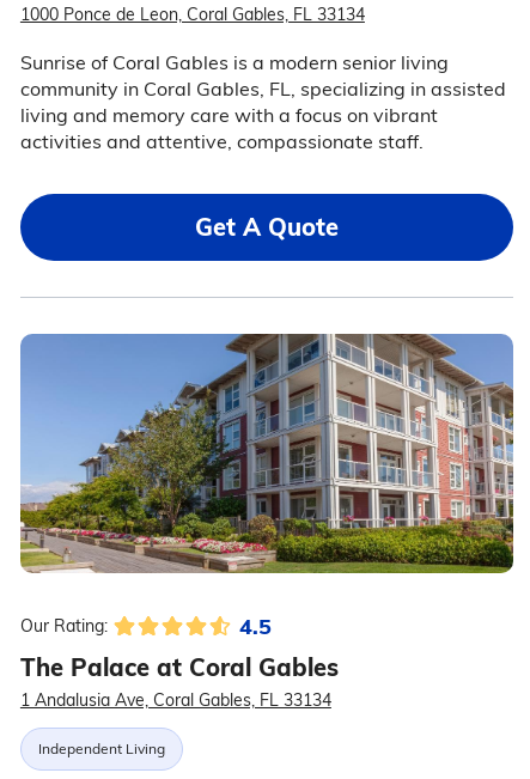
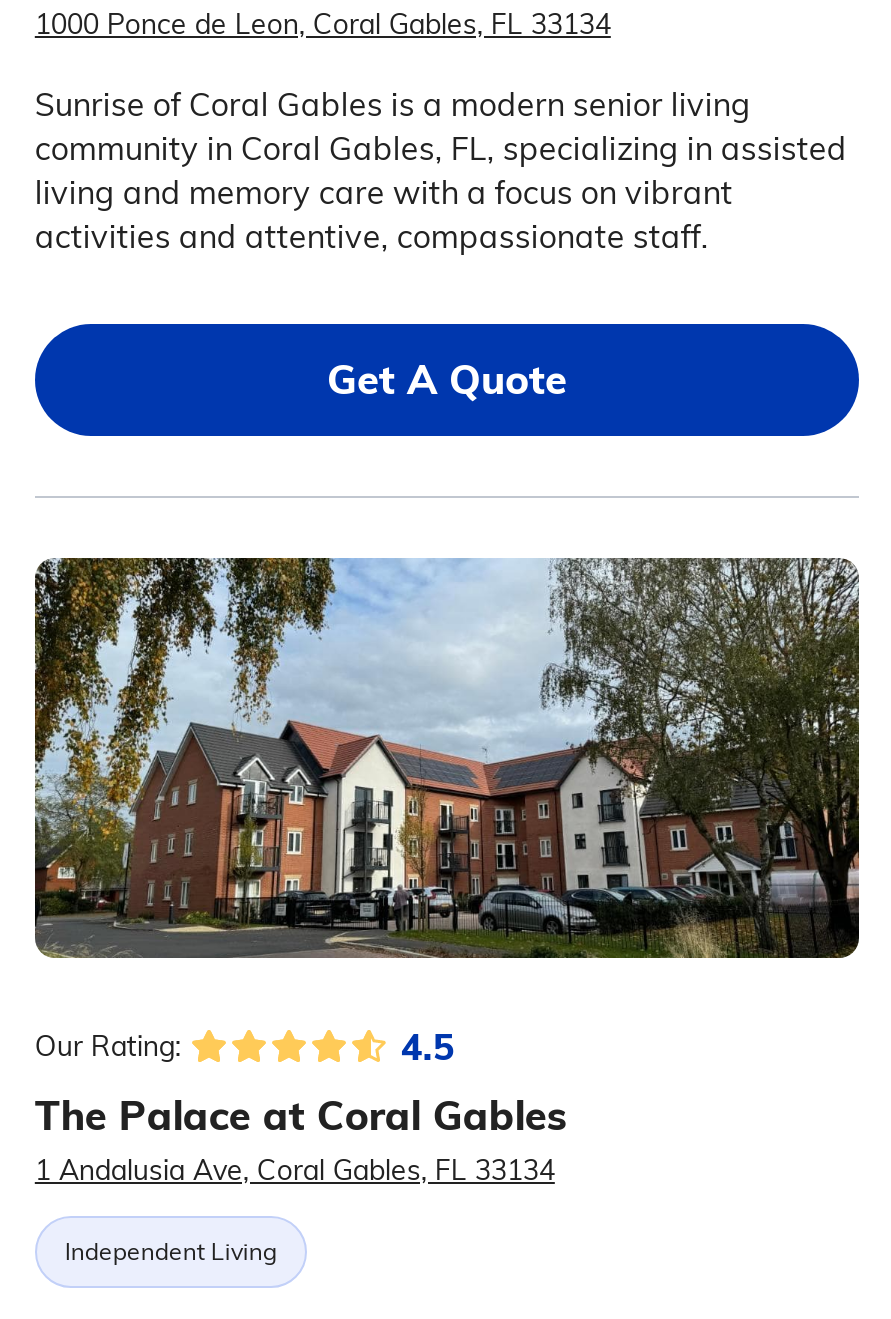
- [image]
+ [image]
